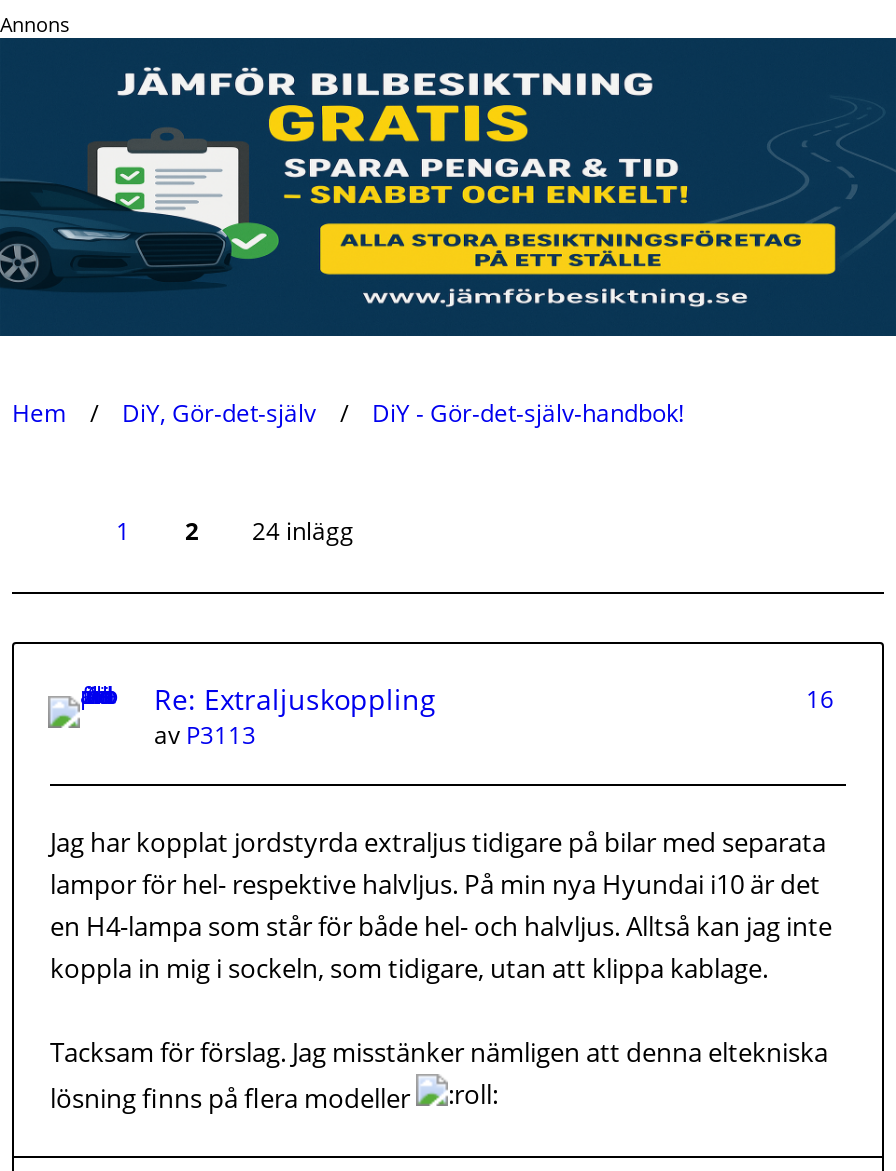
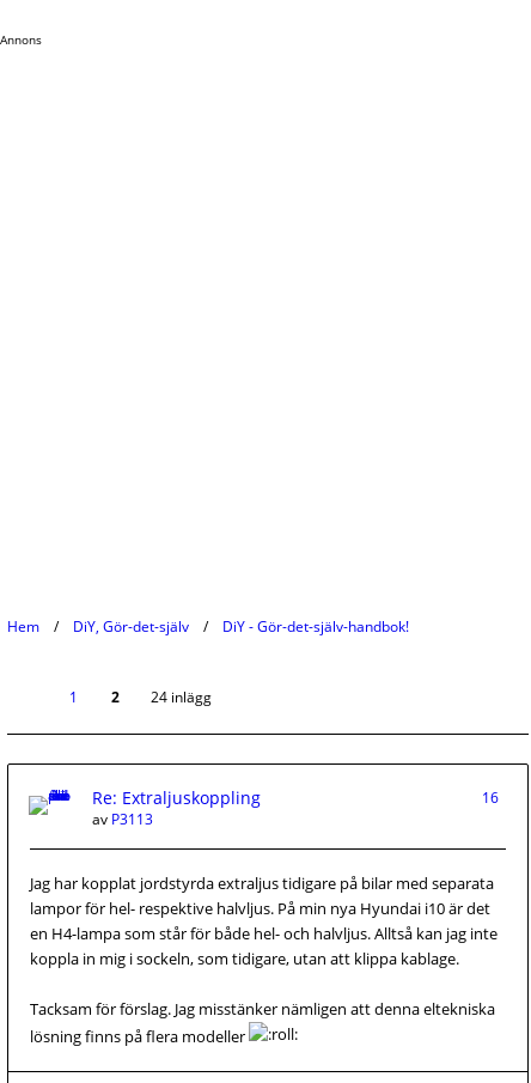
- [image]
